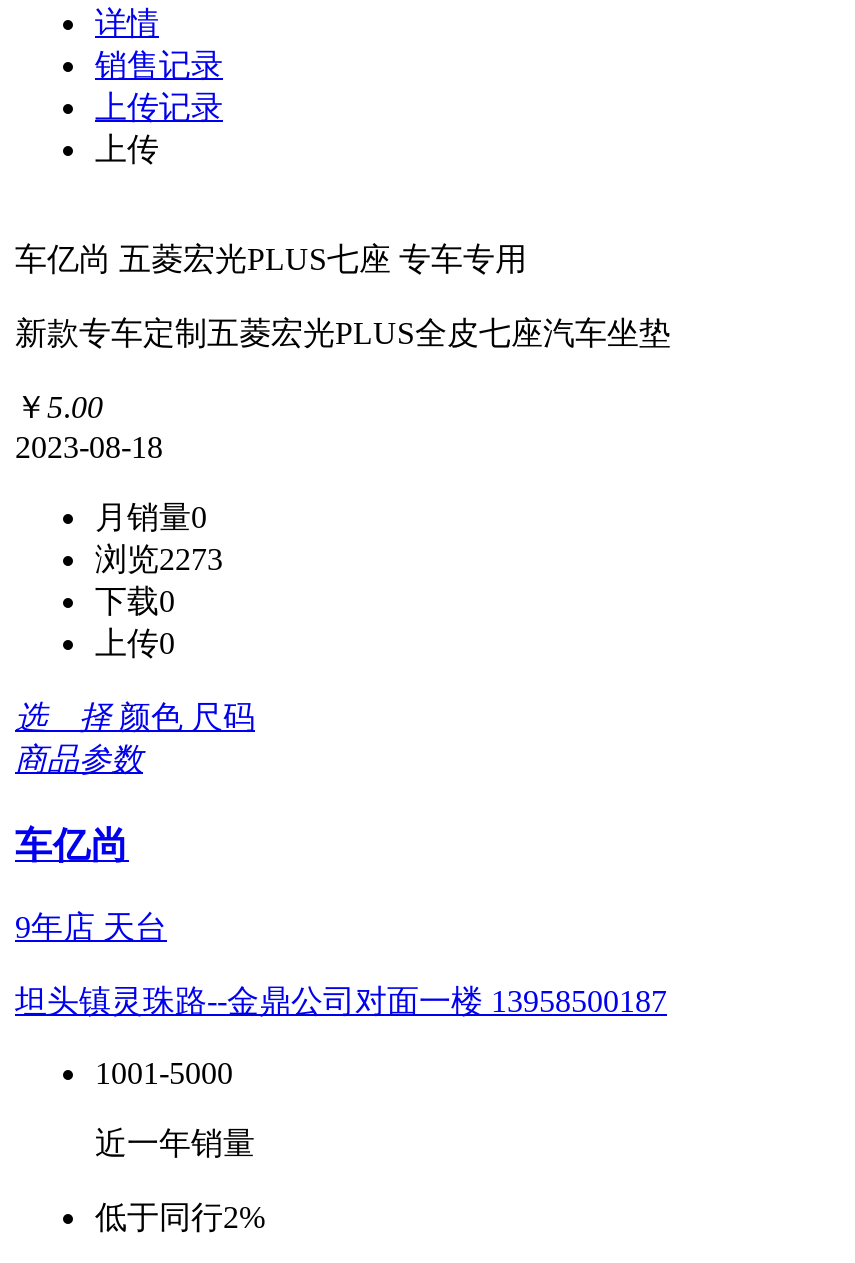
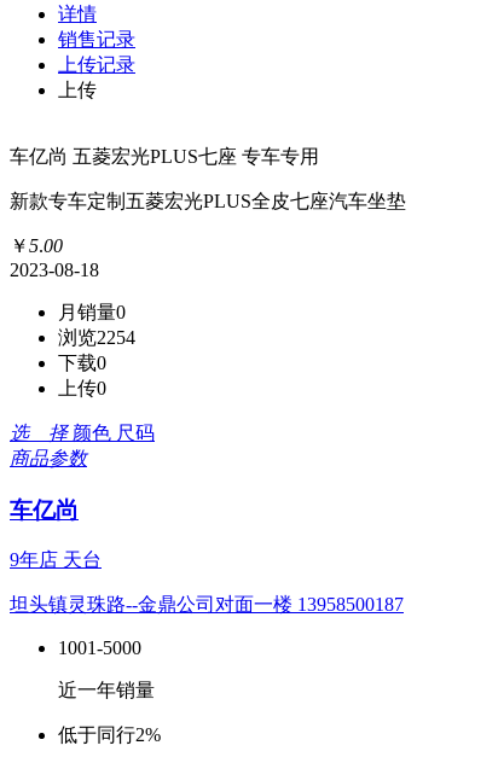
- 浏览2273
+ 浏览2254
